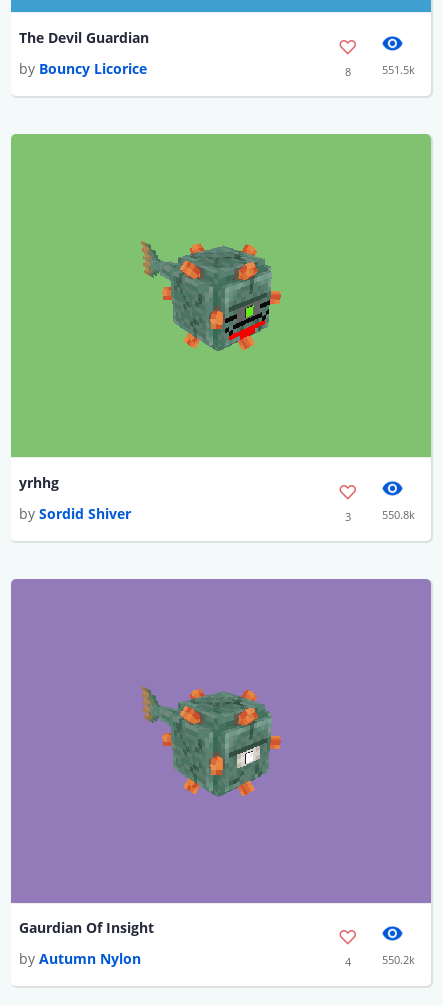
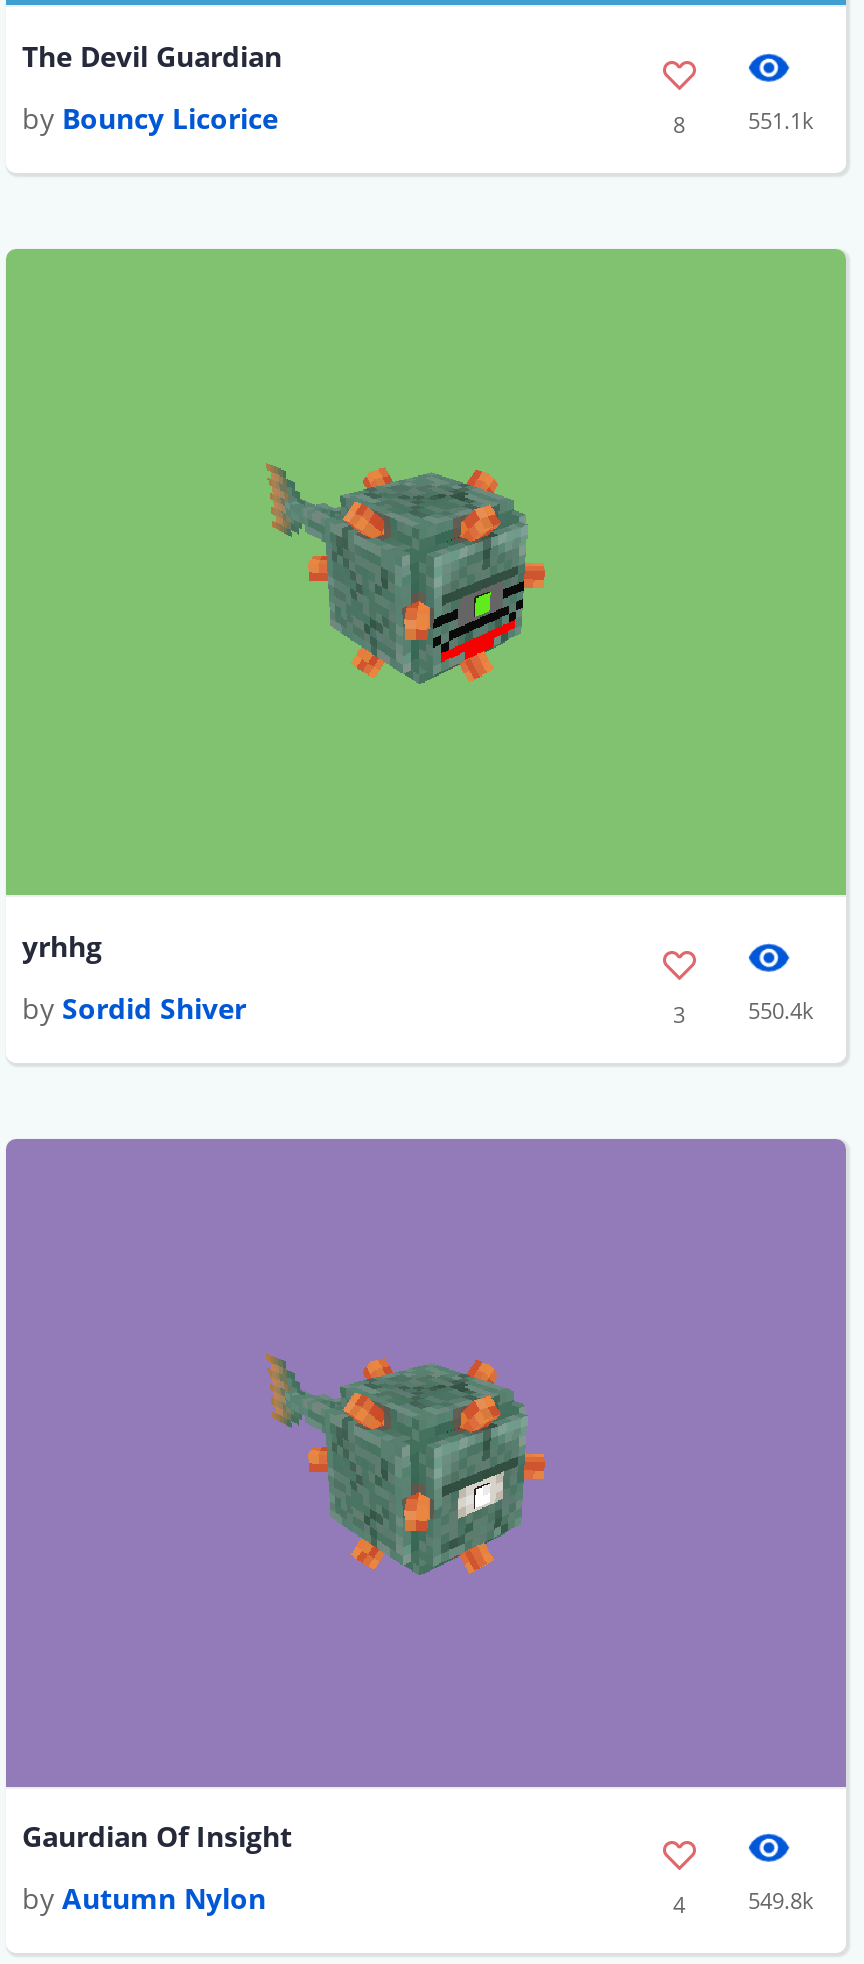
- 551.5k
+ 551.1k

- 550.8k
+ 550.4k

- 550.2k
+ 549.8k
